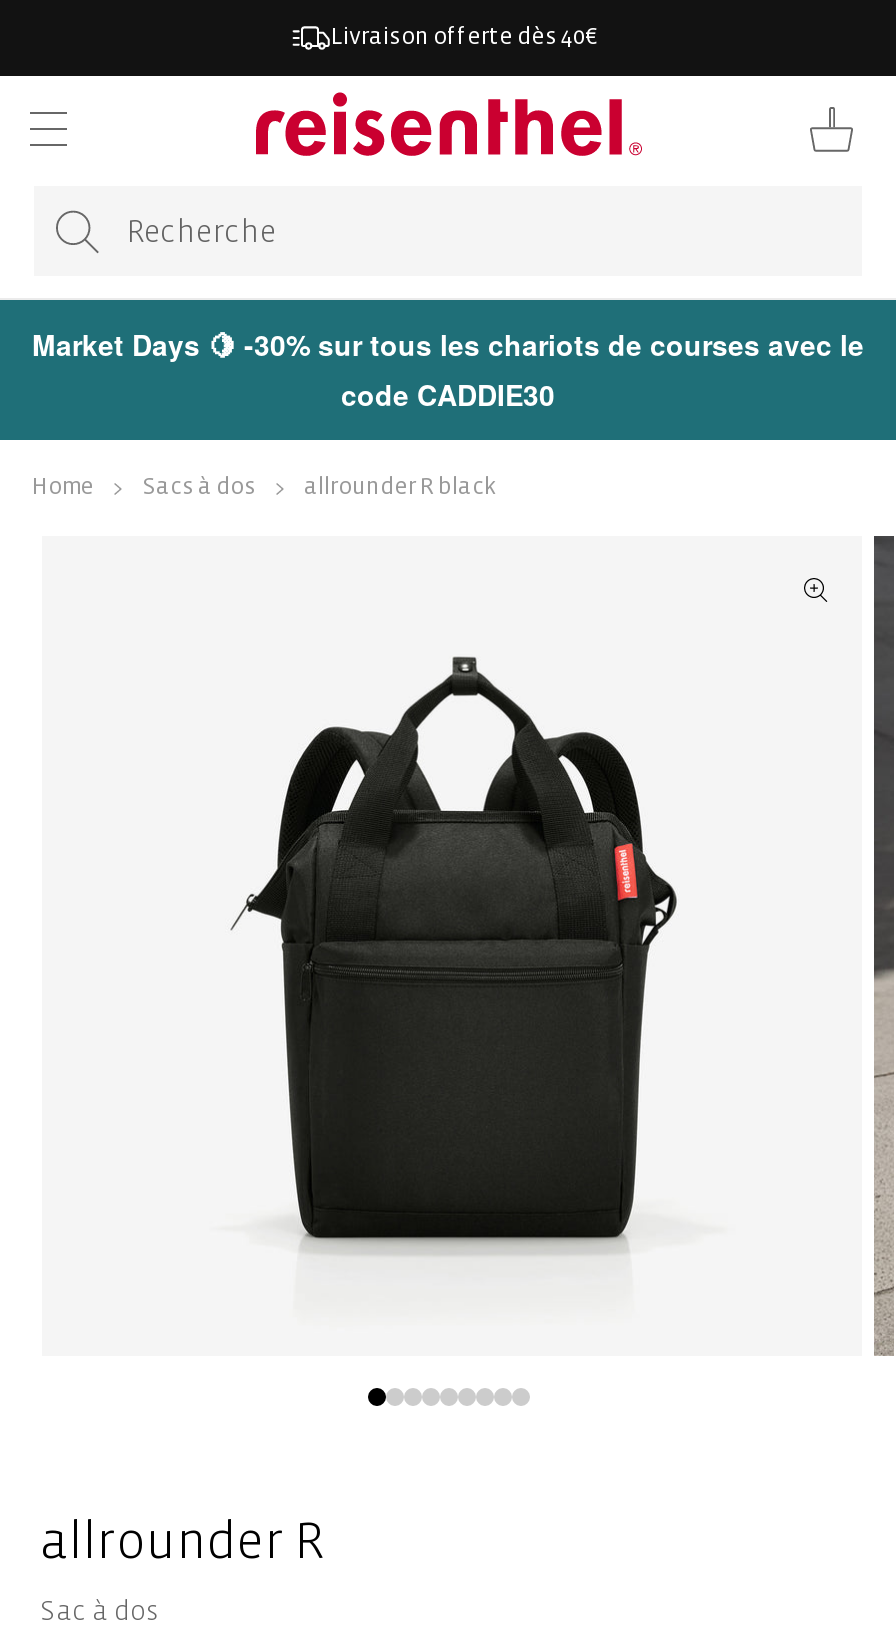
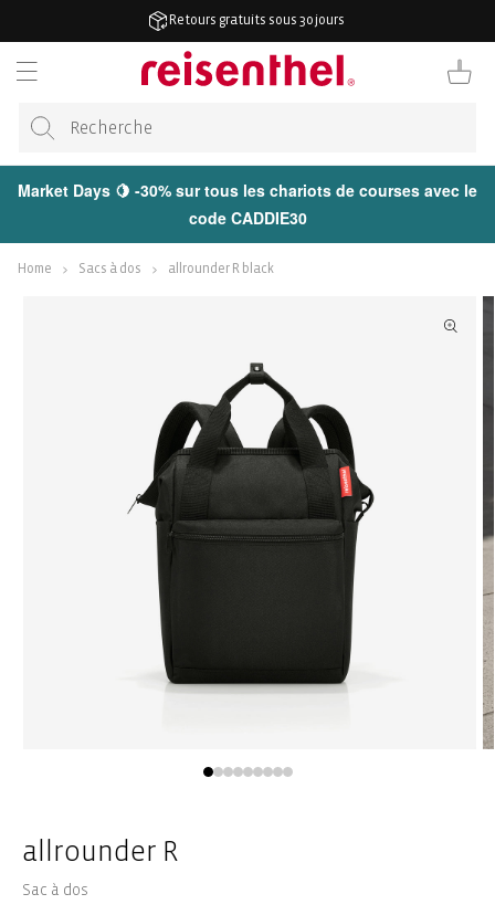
- Livraison offerte dès 40€
+ Retours gratuits sous 30 jours
